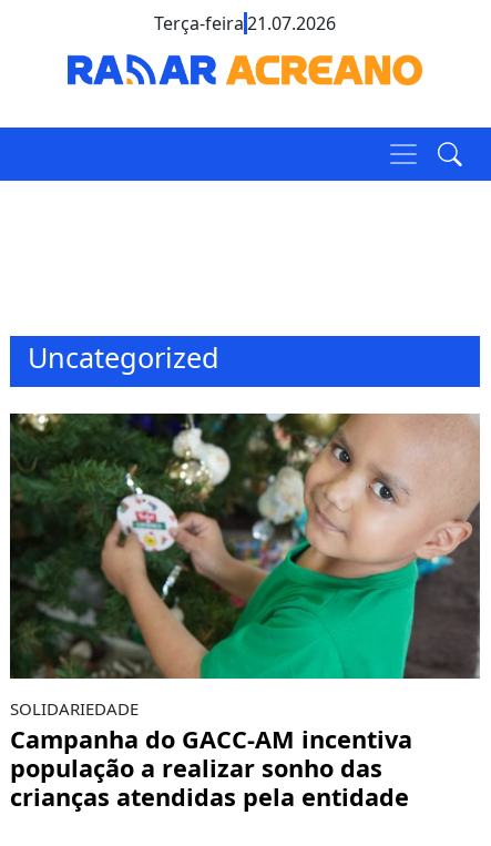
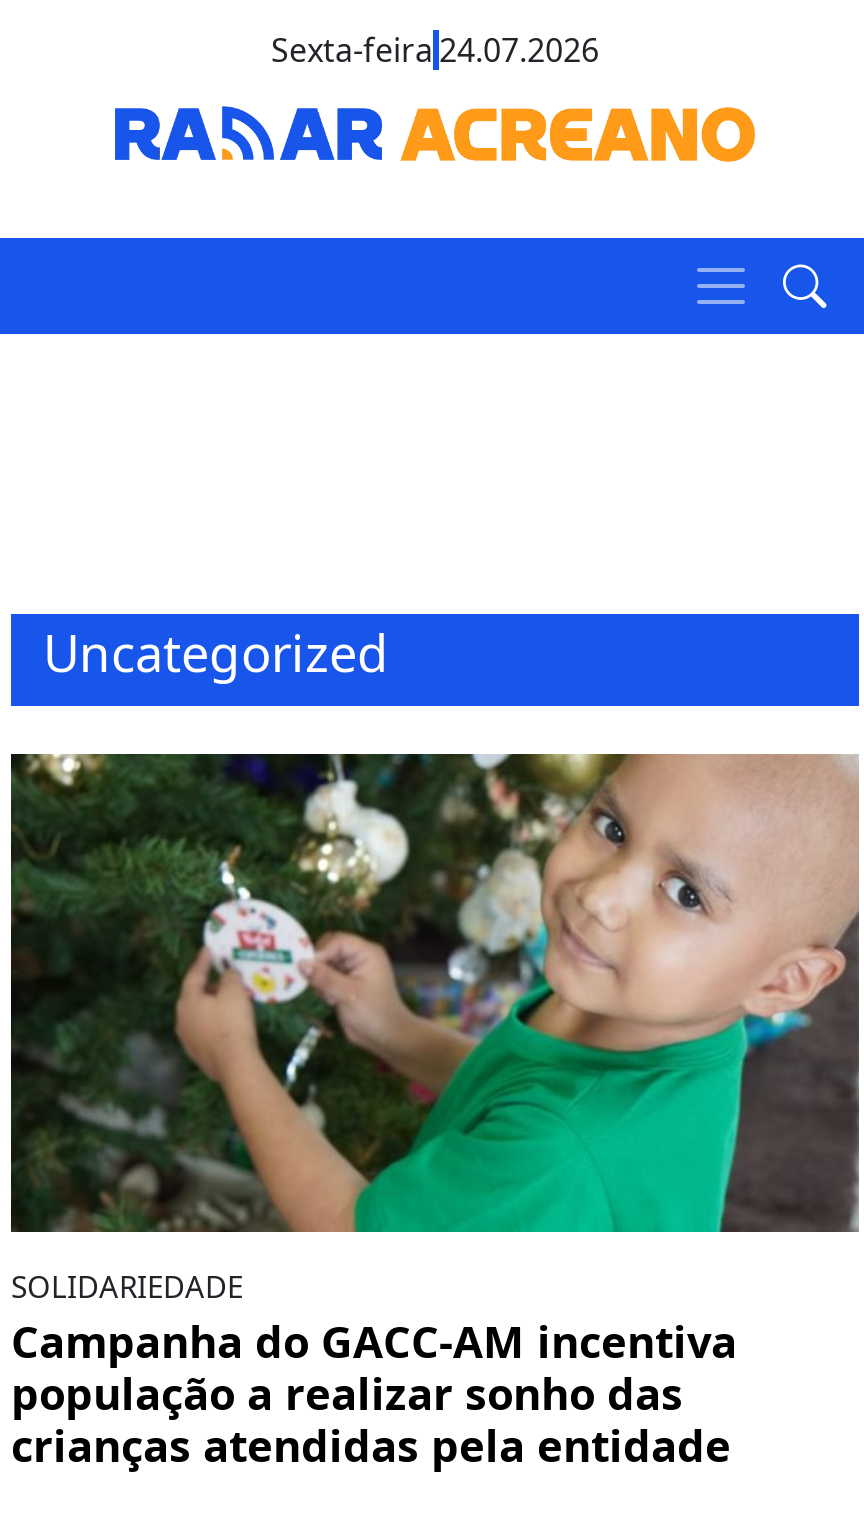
- Terça-feira 21.07.2026
+ Sexta-feira 24.07.2026
